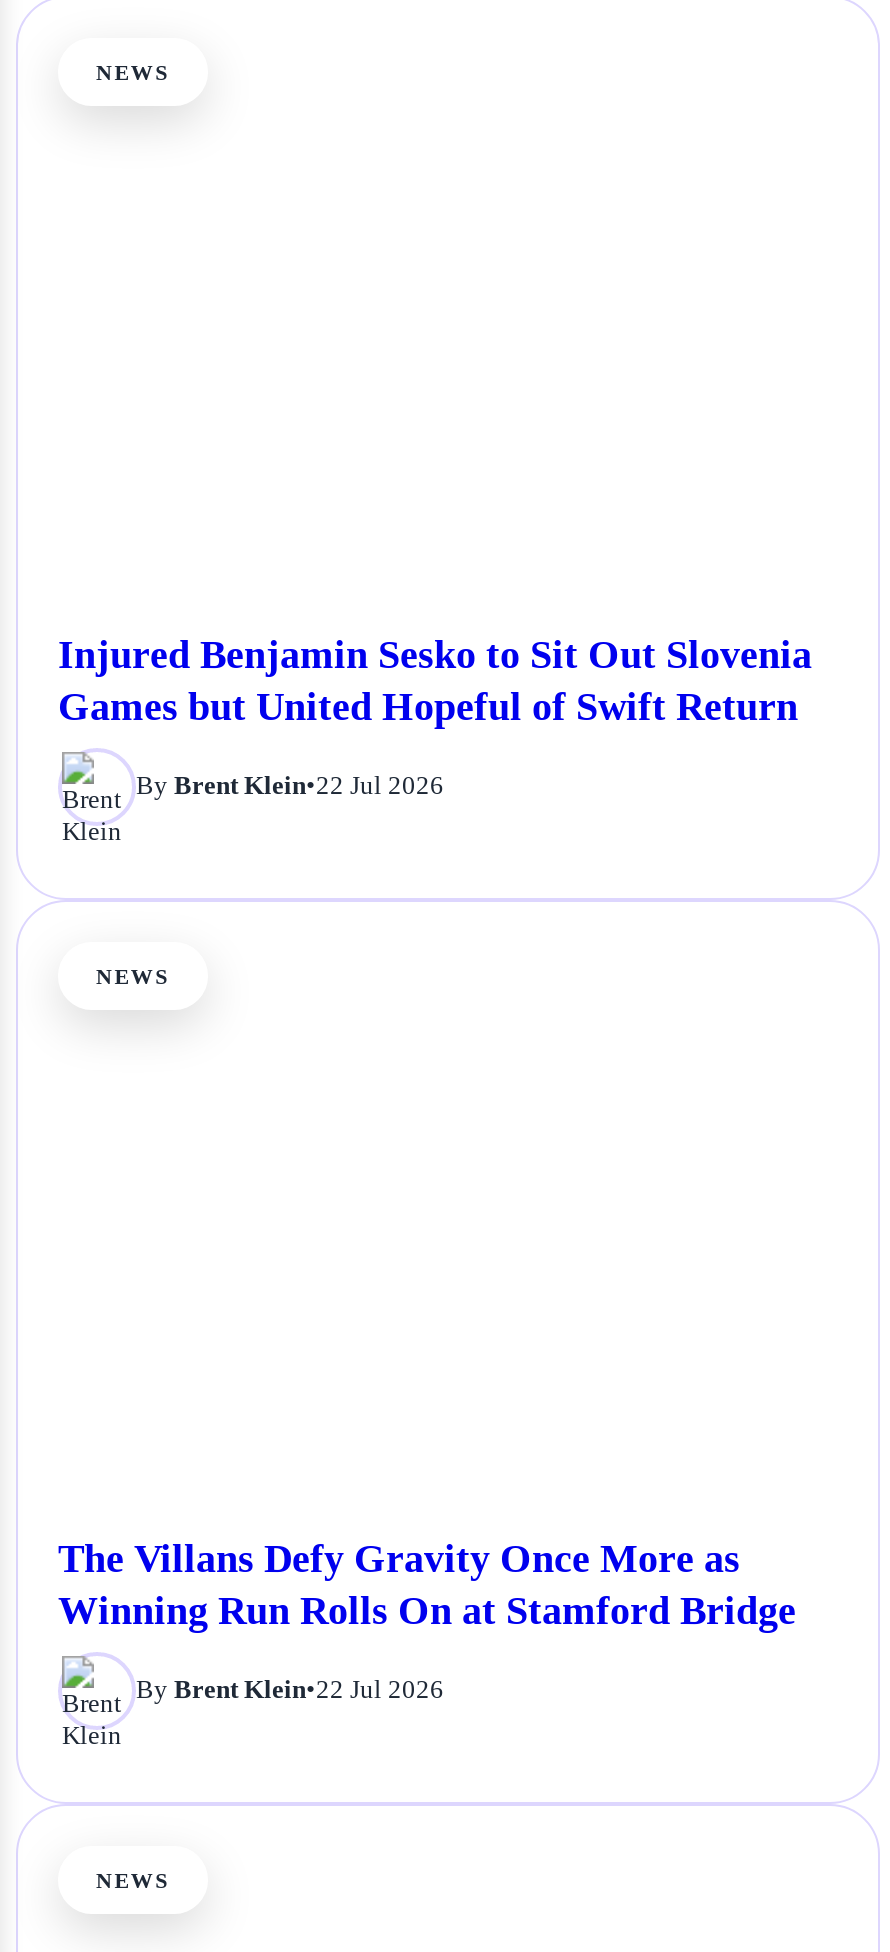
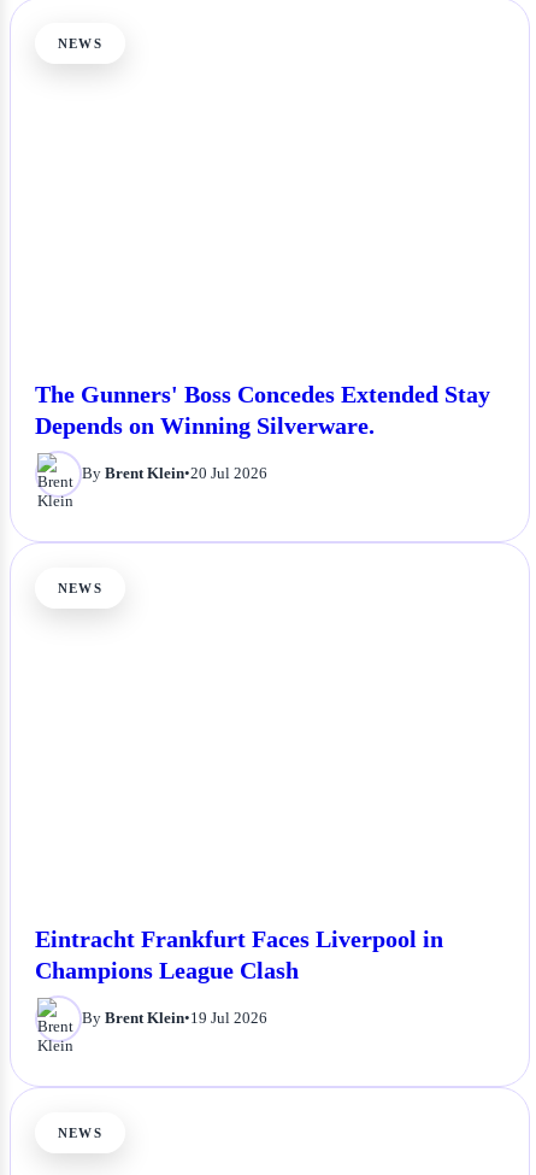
- Injured Benjamin Sesko to Sit Out Slovenia
- Games but United Hopeful of Swift Return
+ The Gunners' Boss Concedes Extended Stay
+ Depends on Winning Silverware.

- By Brent Klein•22 Jul 2026
+ By Brent Klein•20 Jul 2026

- The Villans Defy Gravity Once More as
- Winning Run Rolls On at Stamford Bridge
+ Eintracht Frankfurt Faces Liverpool in
+ Champions League Clash

- By Brent Klein•22 Jul 2026
+ By Brent Klein•19 Jul 2026
